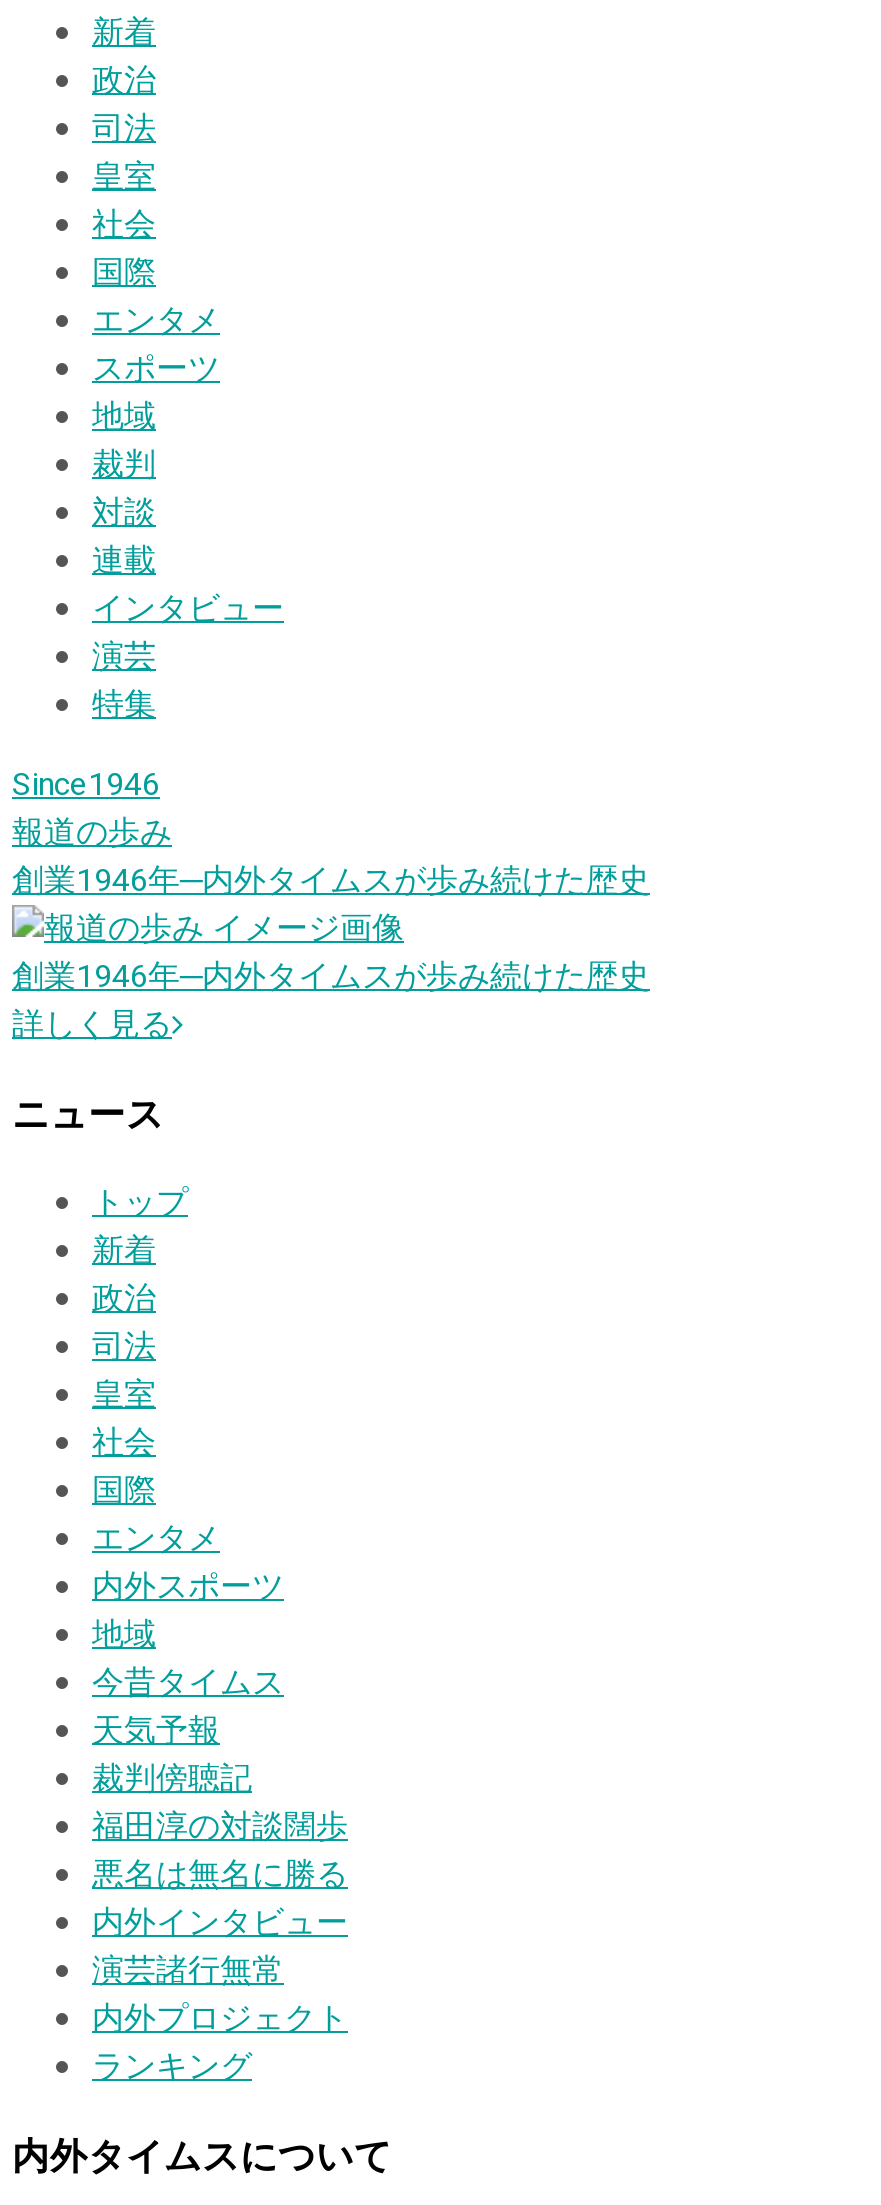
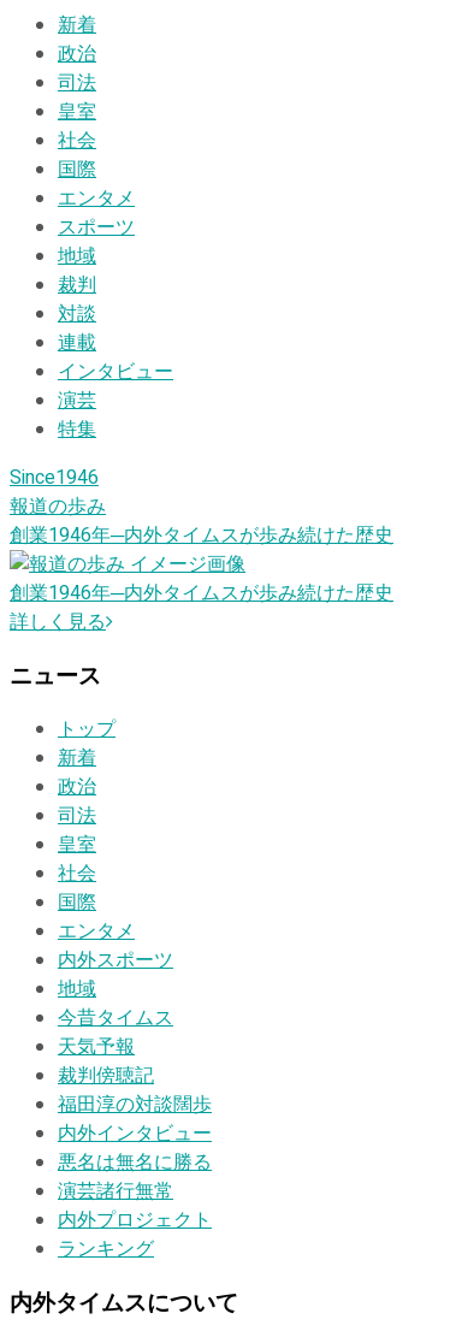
moved down: 悪名は無名に勝る

moved up: 内外インタビュー
